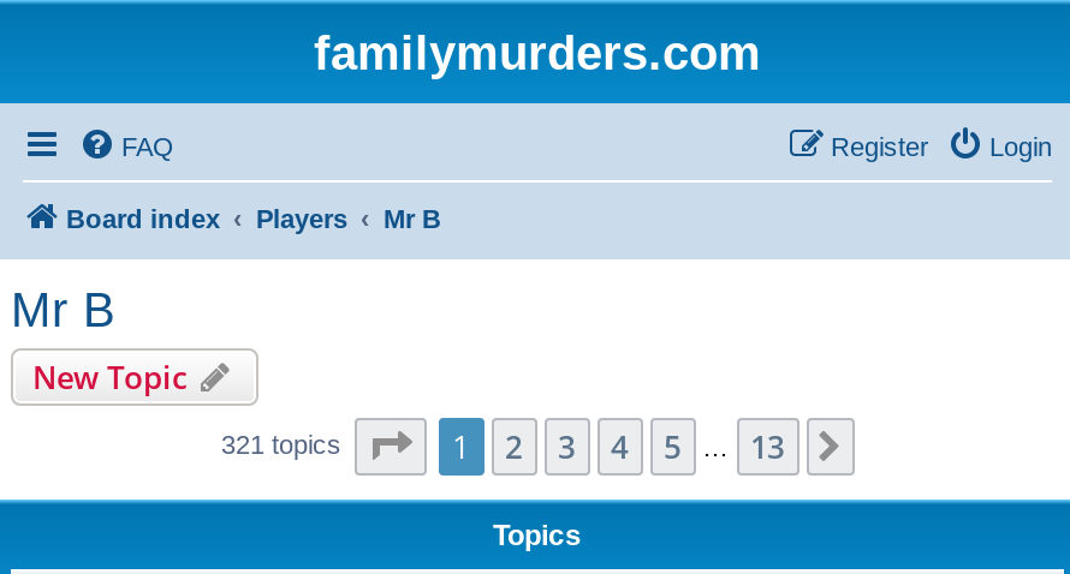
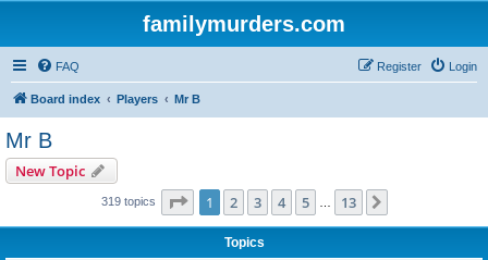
- 321 topics
+ 319 topics
